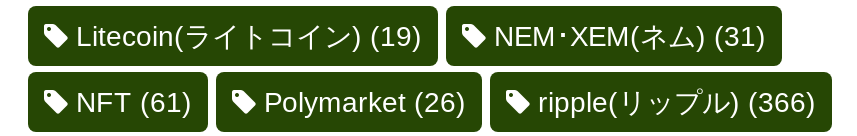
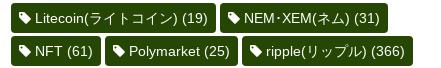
- Polymarket (26)
+ Polymarket (25)
